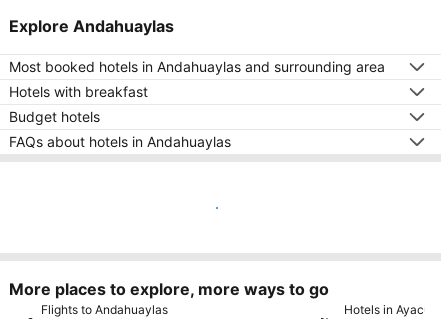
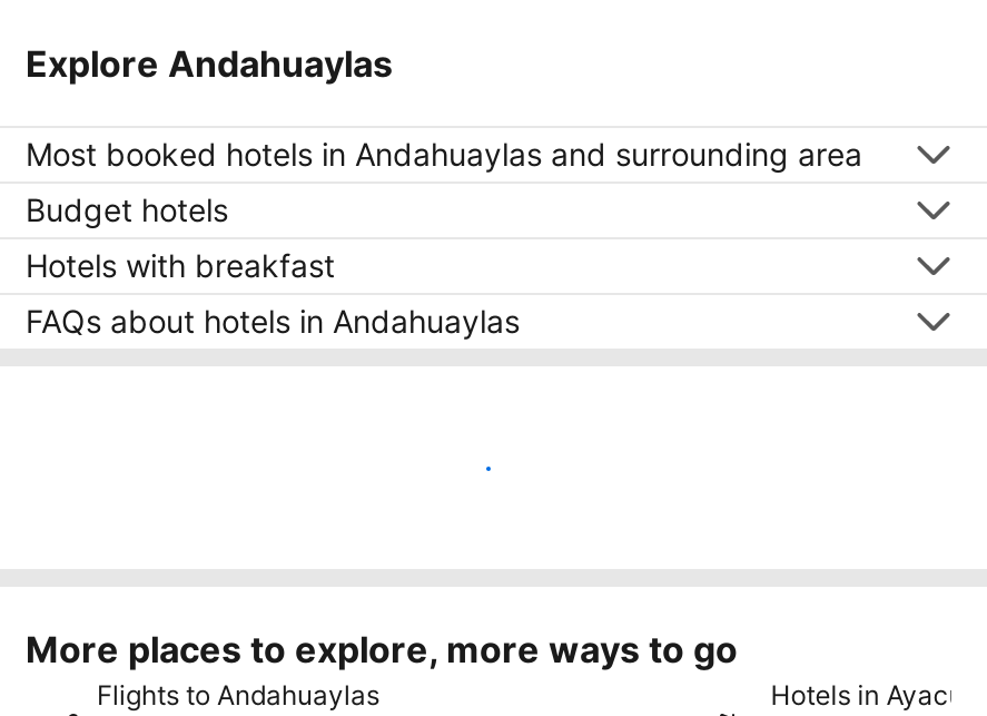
moved down: Hotels with breakfast

moved up: Budget hotels
